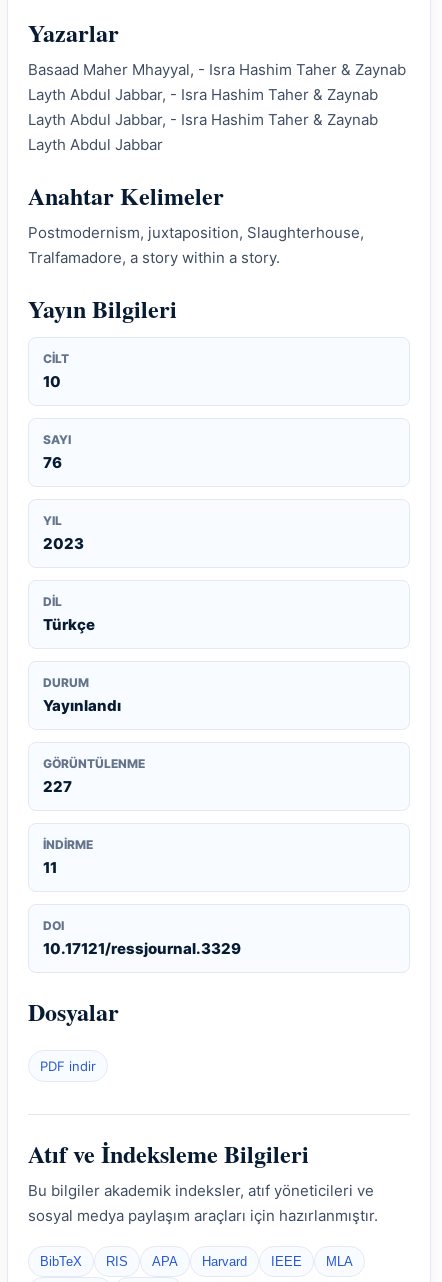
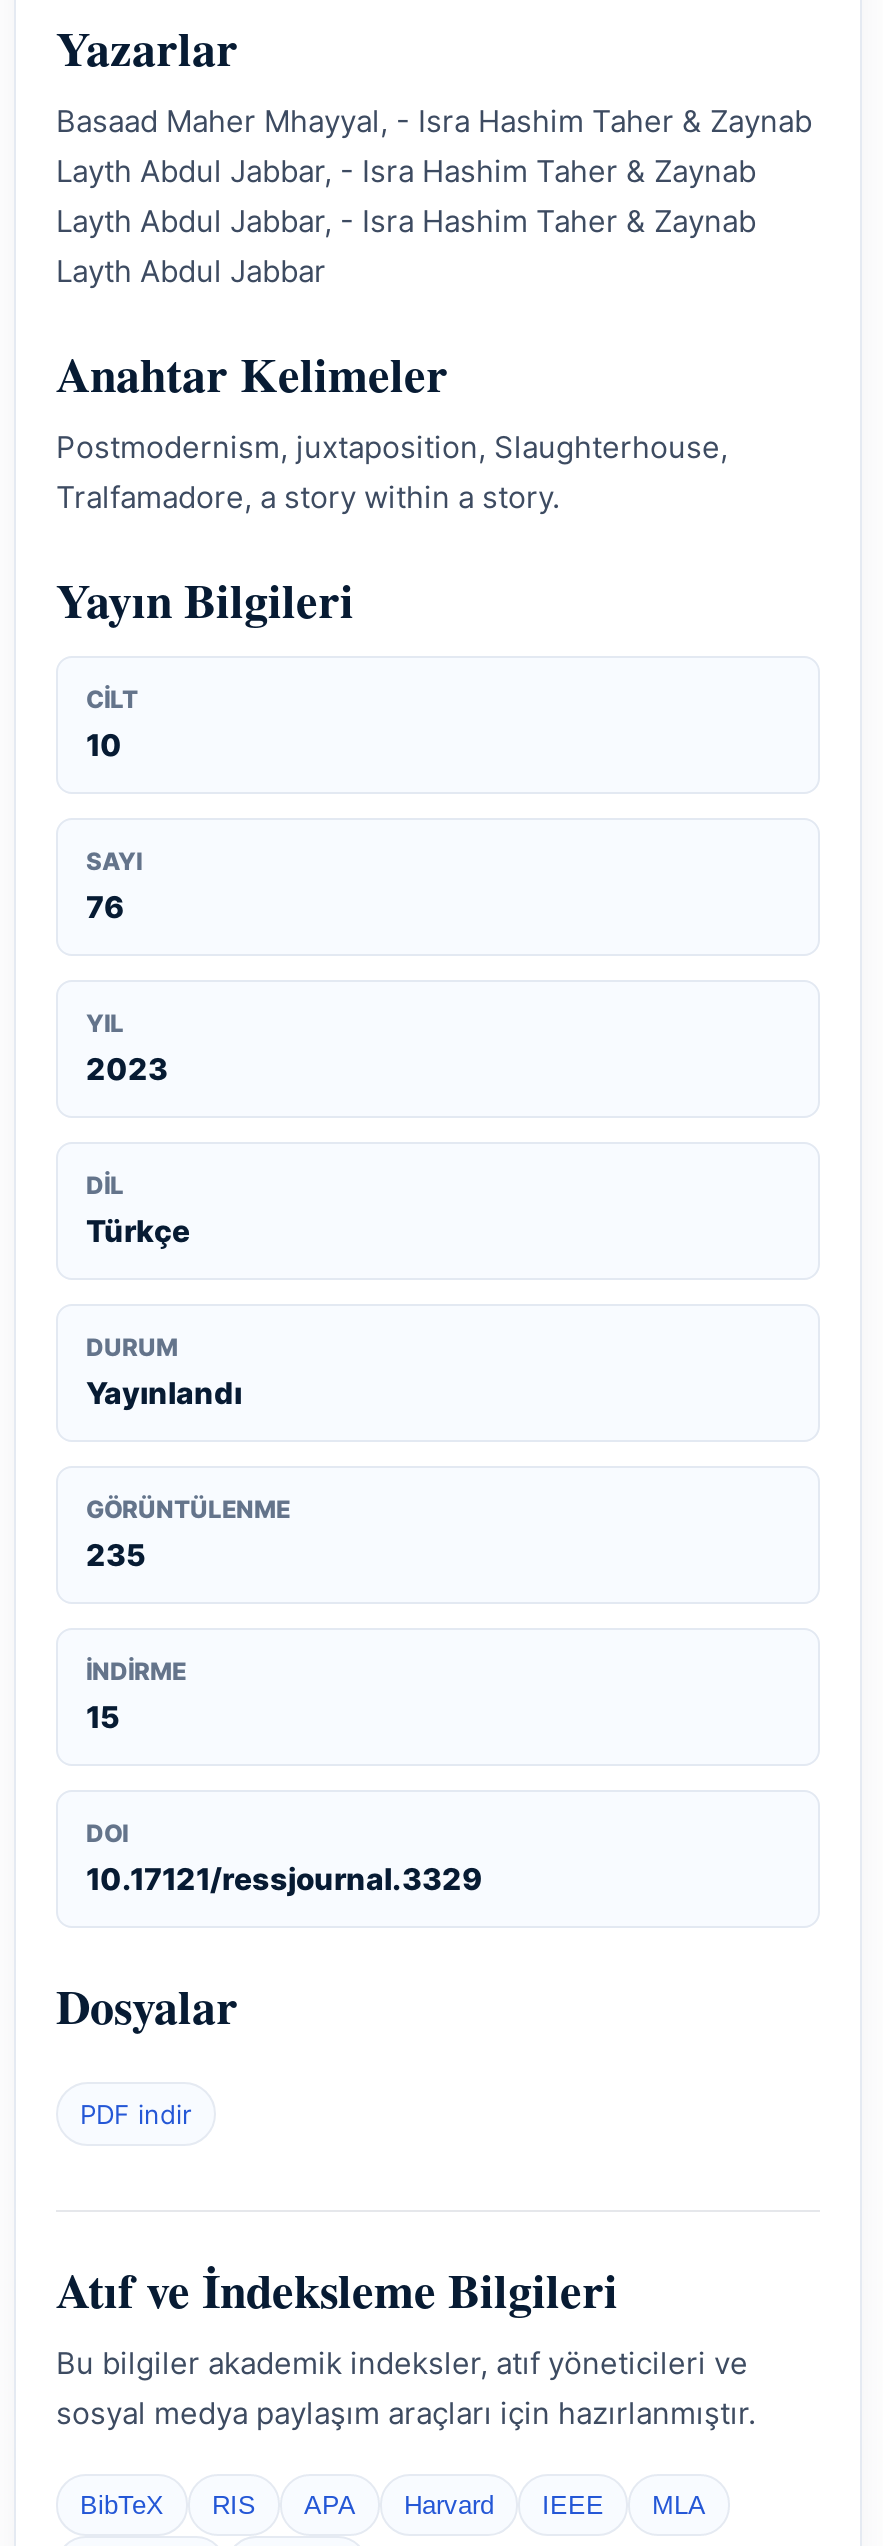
- 227
+ 235

- 11
+ 15
